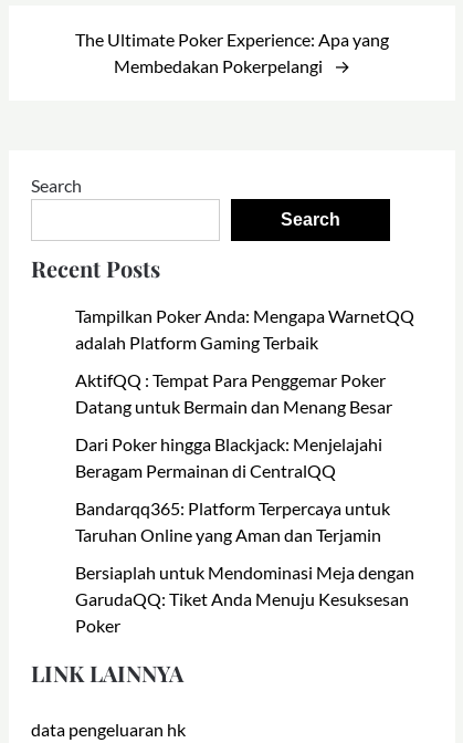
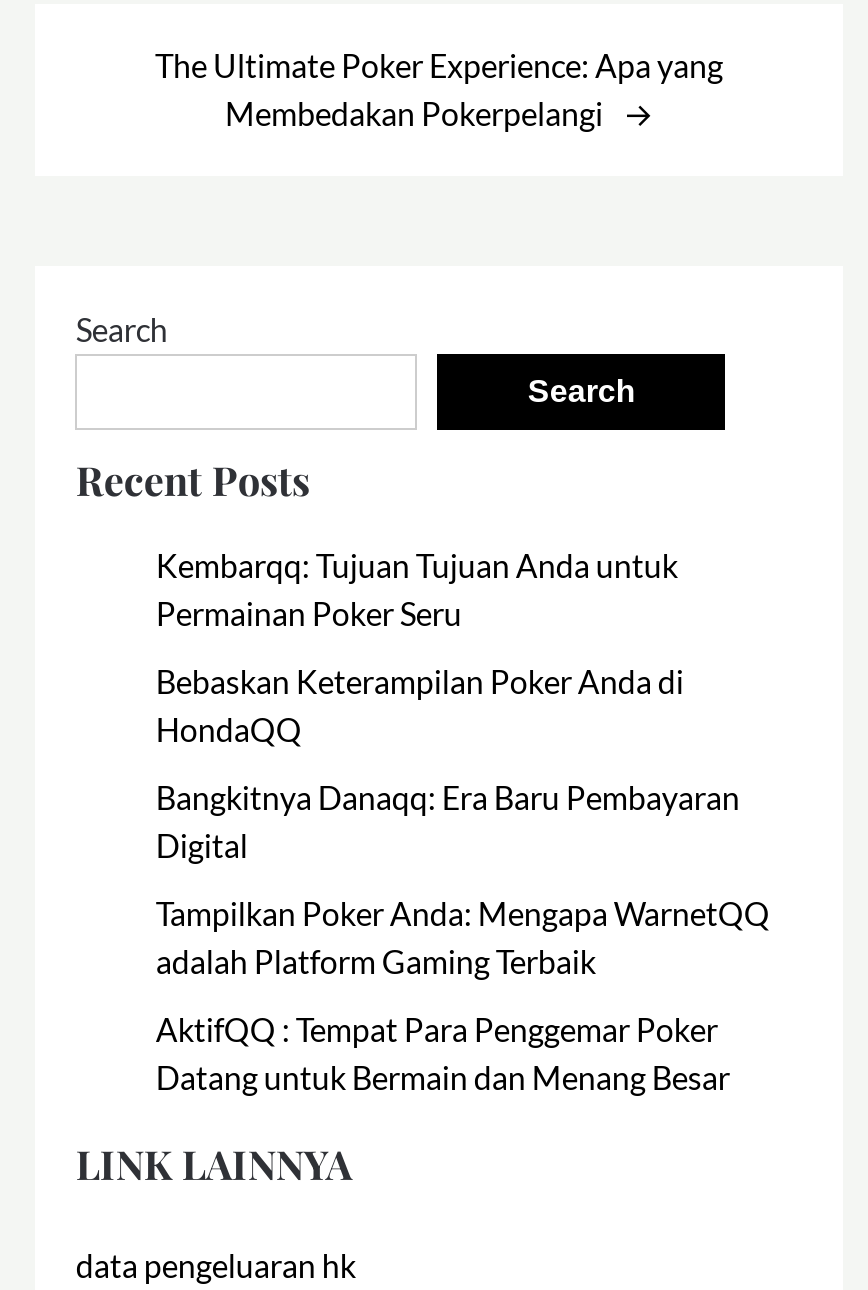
+ Kembarqq: Tujuan Tujuan Anda untuk
+ Permainan Poker Seru
+ Bebaskan Keterampilan Poker Anda di
+ HondaQQ
+ Bangkitnya Danaqq: Era Baru Pembayaran
+ Digital

moved down: Tampilkan Poker Anda: Mengapa WarnetQQ | adalah Platform Gaming Terbaik | AktifQQ : Tempat Para Penggemar Poker | Datang untuk Bermain dan Menang Besar

- Dari Poker hingga Blackjack: Menjelajahi
- Beragam Permainan di CentralQQ
- Bandarqq365: Platform Terpercaya untuk
- Taruhan Online yang Aman dan Terjamin
- Bersiaplah untuk Mendominasi Meja dengan
- GarudaQQ: Tiket Anda Menuju Kesuksesan
- Poker
